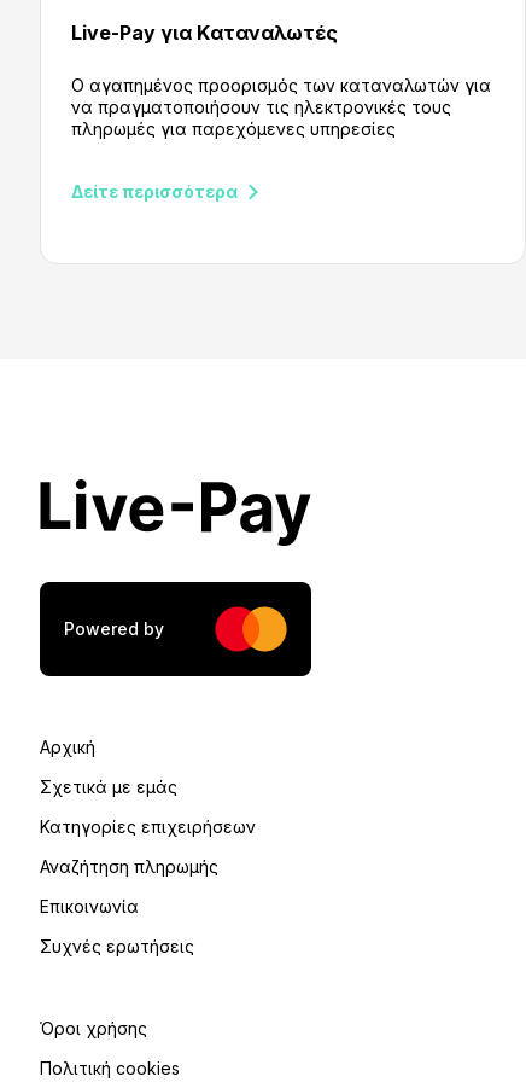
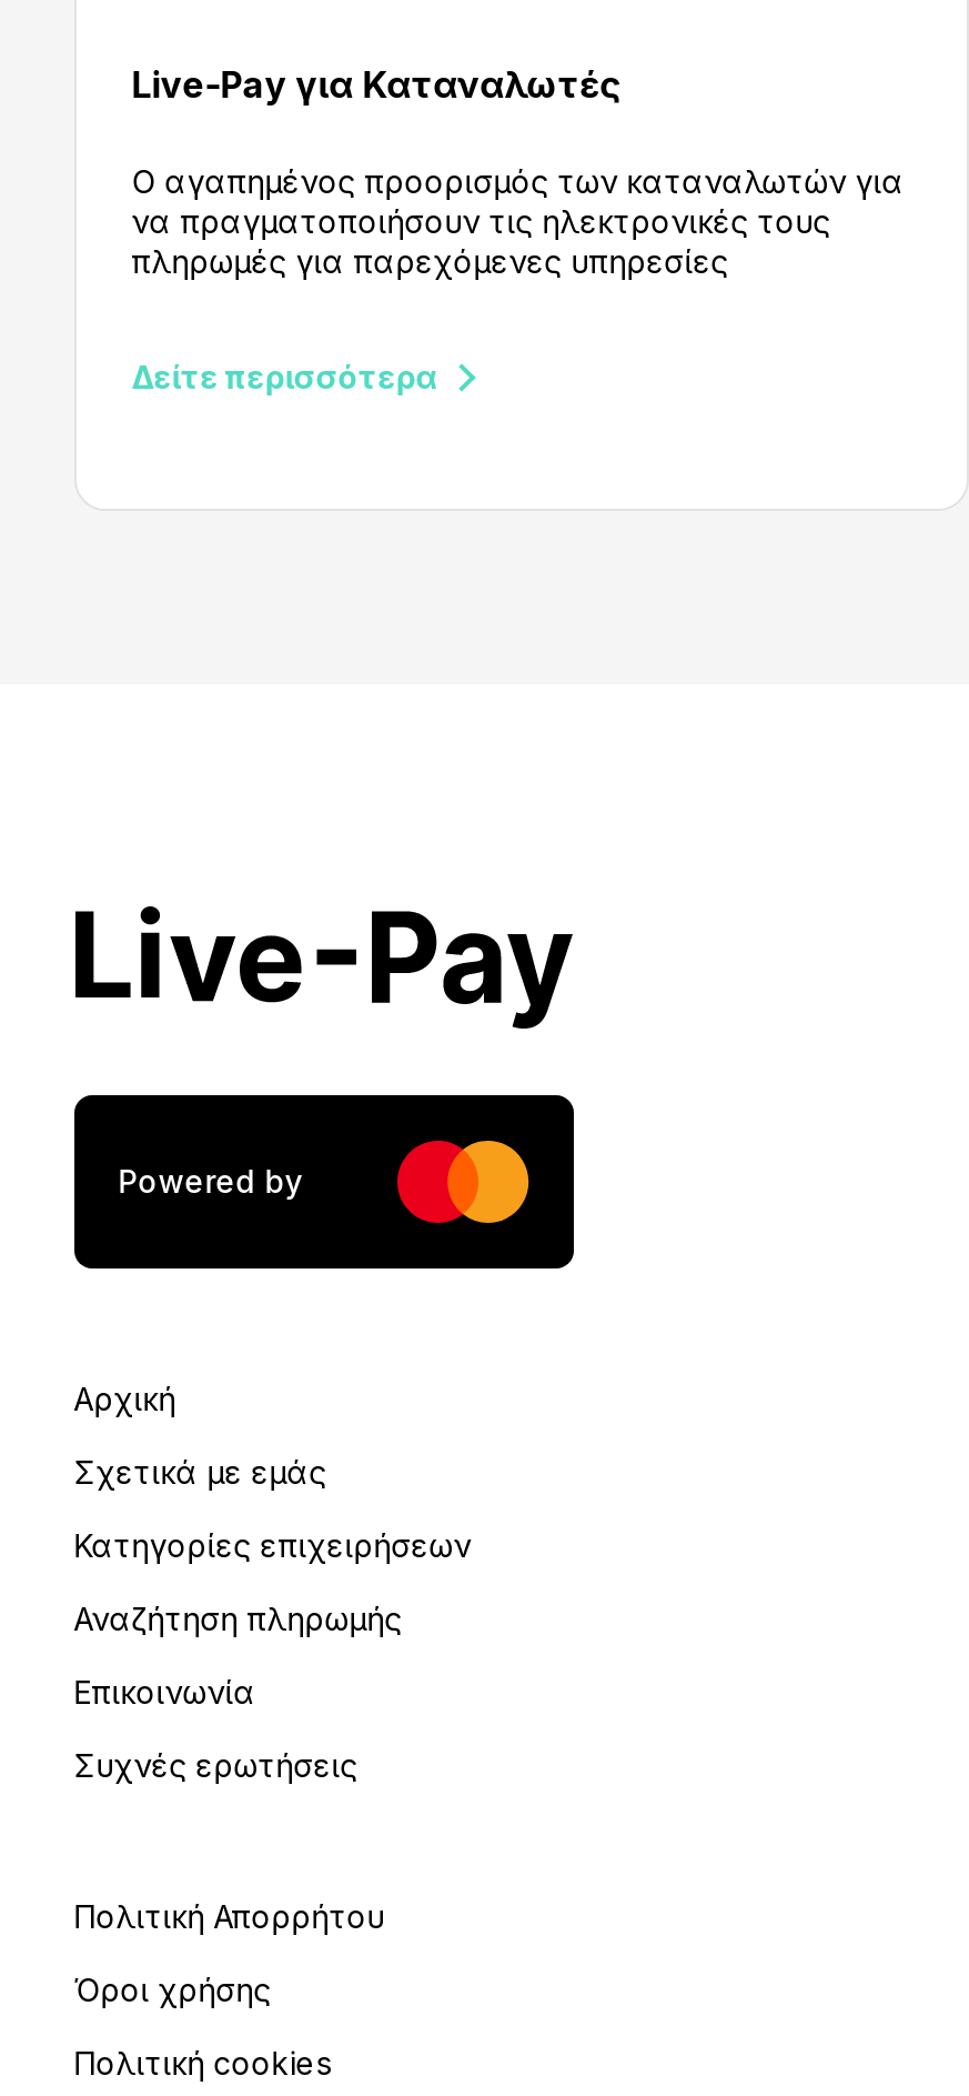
+ Πολιτική Απορρήτου
